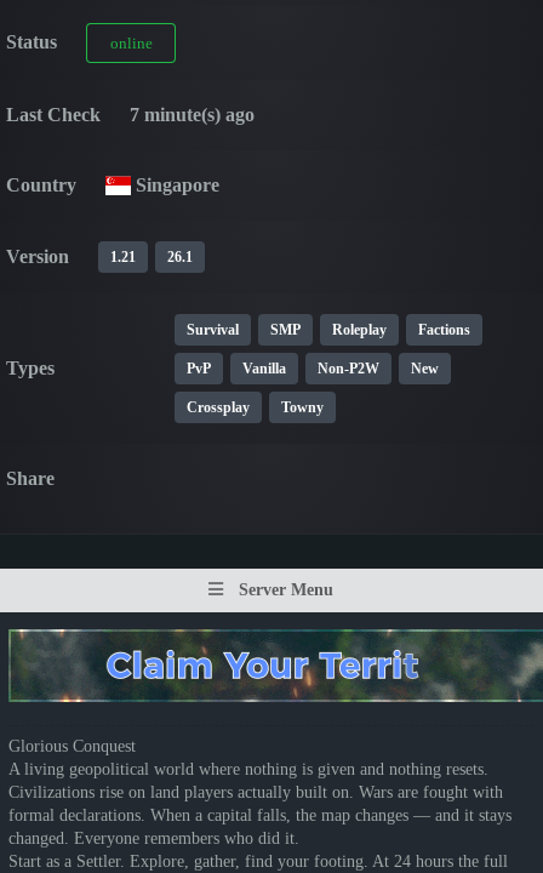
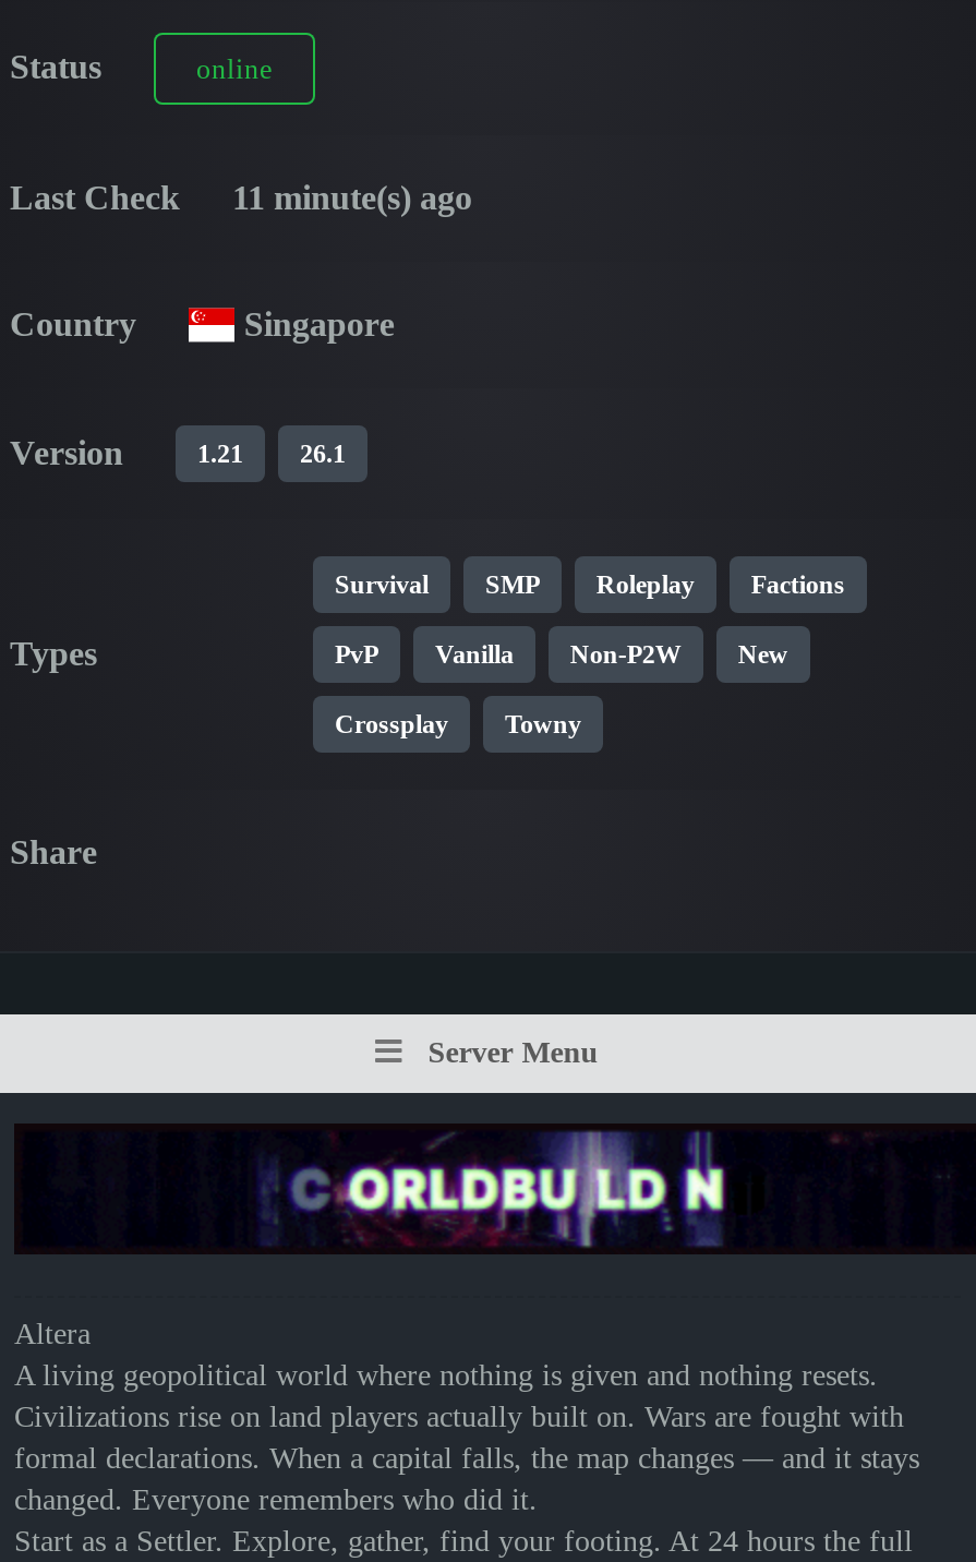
- Last Check 7 minute(s) ago
+ Last Check 11 minute(s) ago

- [image]
- Glorious Conquest
+ [image]
+ Altera
